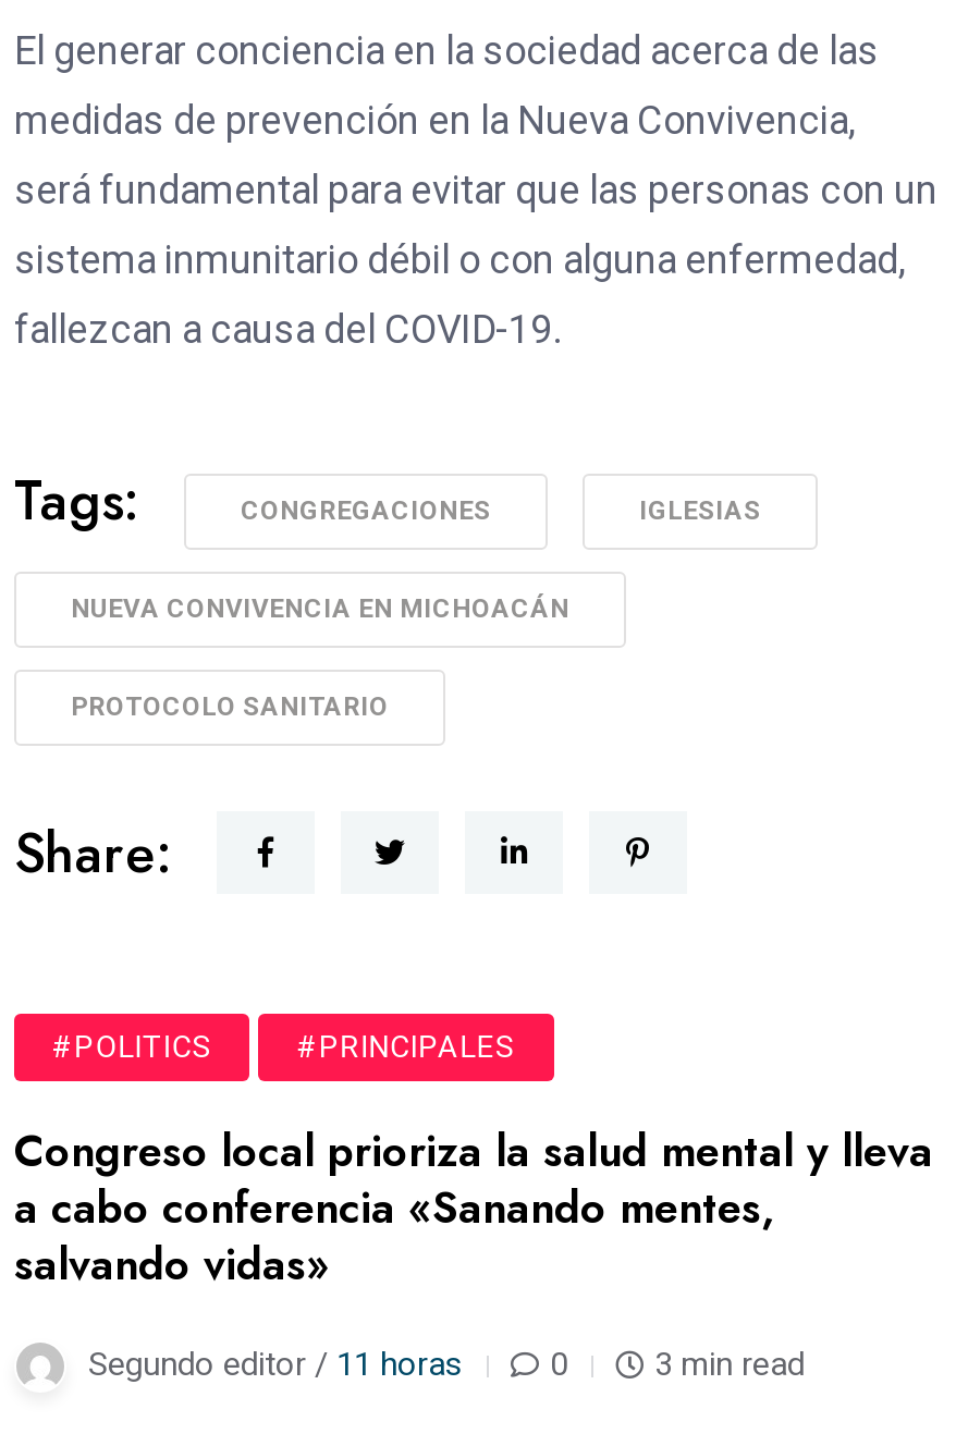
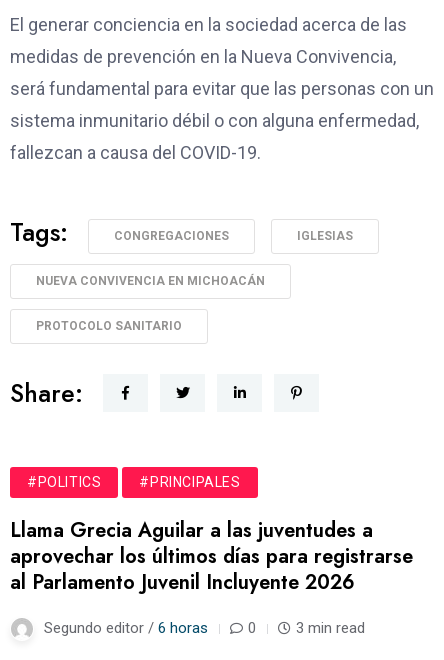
- Congreso local prioriza la salud mental y lleva
- a cabo conferencia «Sanando mentes,
- salvando vidas»
+ Llama Grecia Aguilar a las juventudes a
+ aprovechar los últimos días para registrarse
+ al Parlamento Juvenil Incluyente 2026

- Segundo editor / 11 horas
+ Segundo editor / 6 horas
